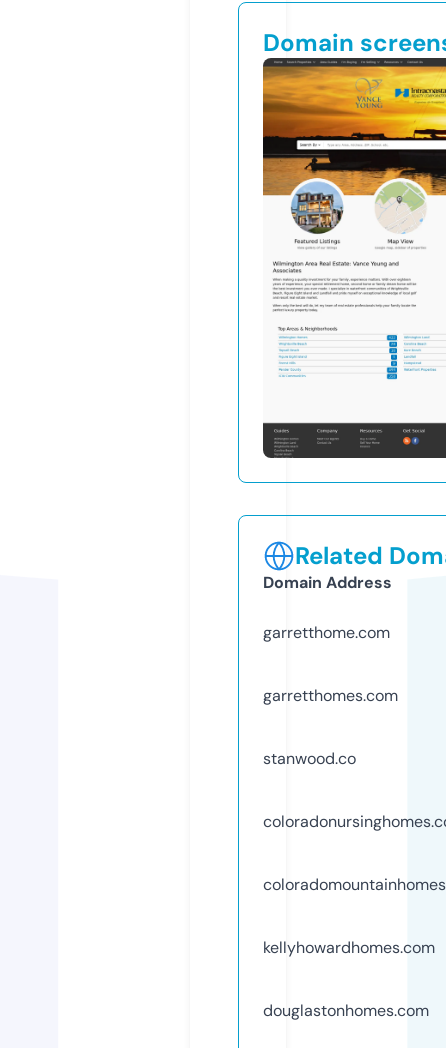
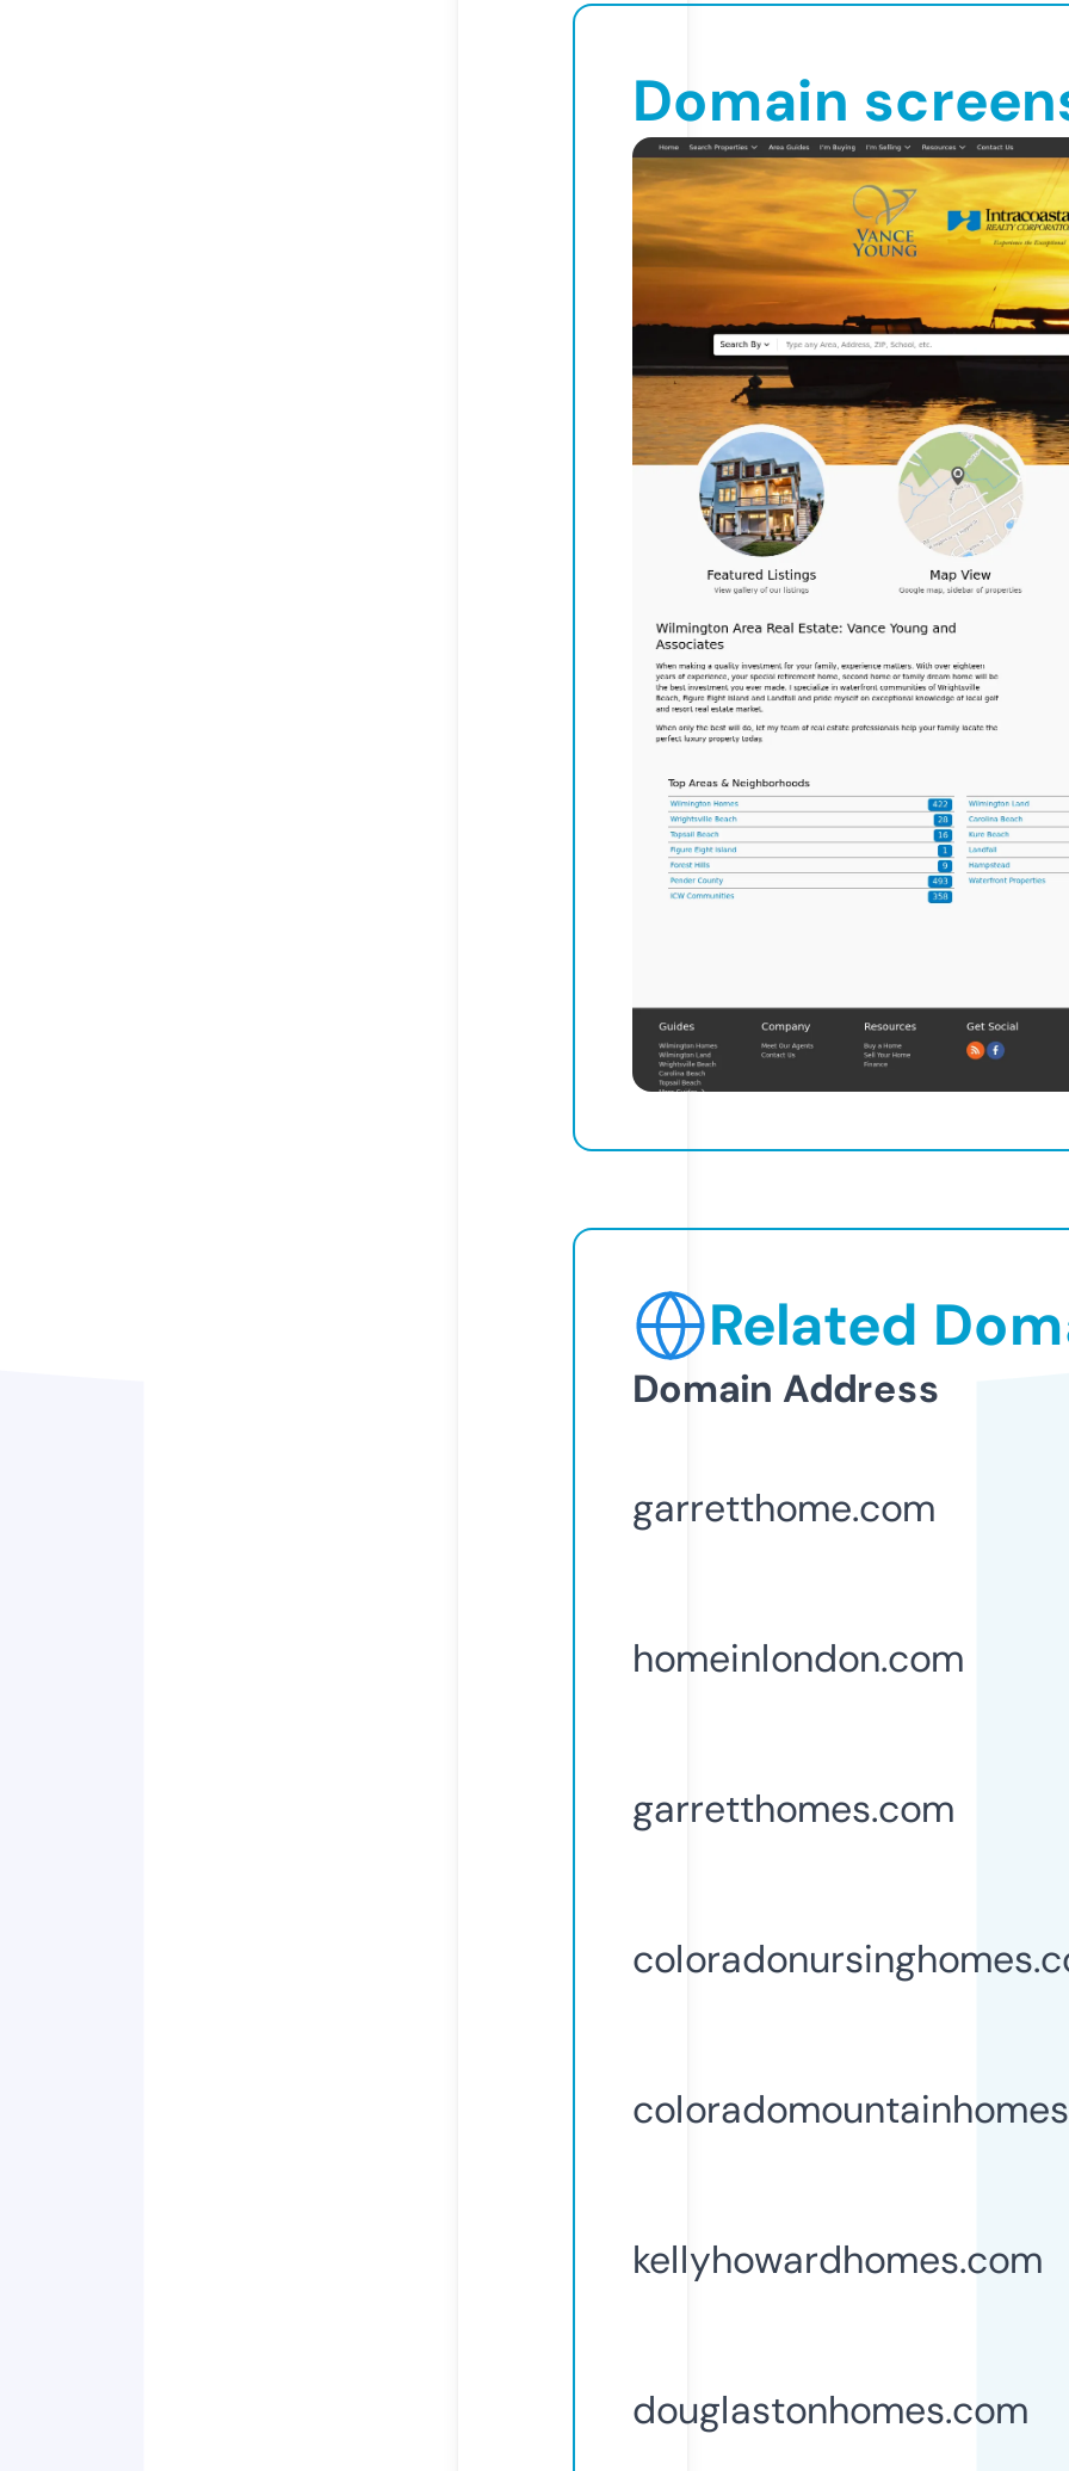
+ homeinlondon.com

moved down: garretthomes.com

- stanwood.co
